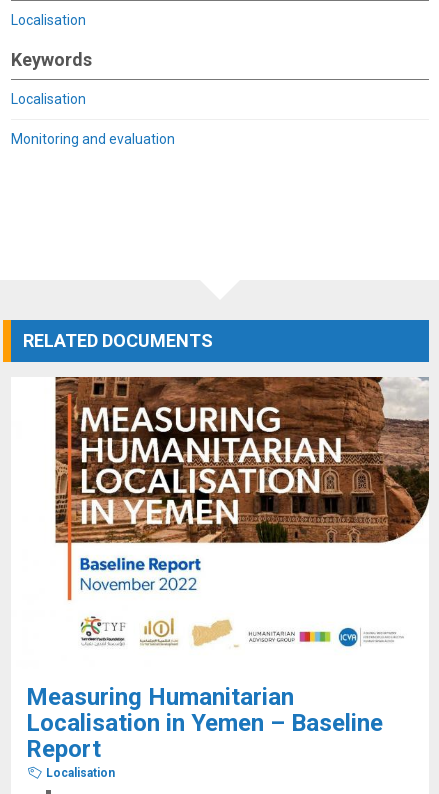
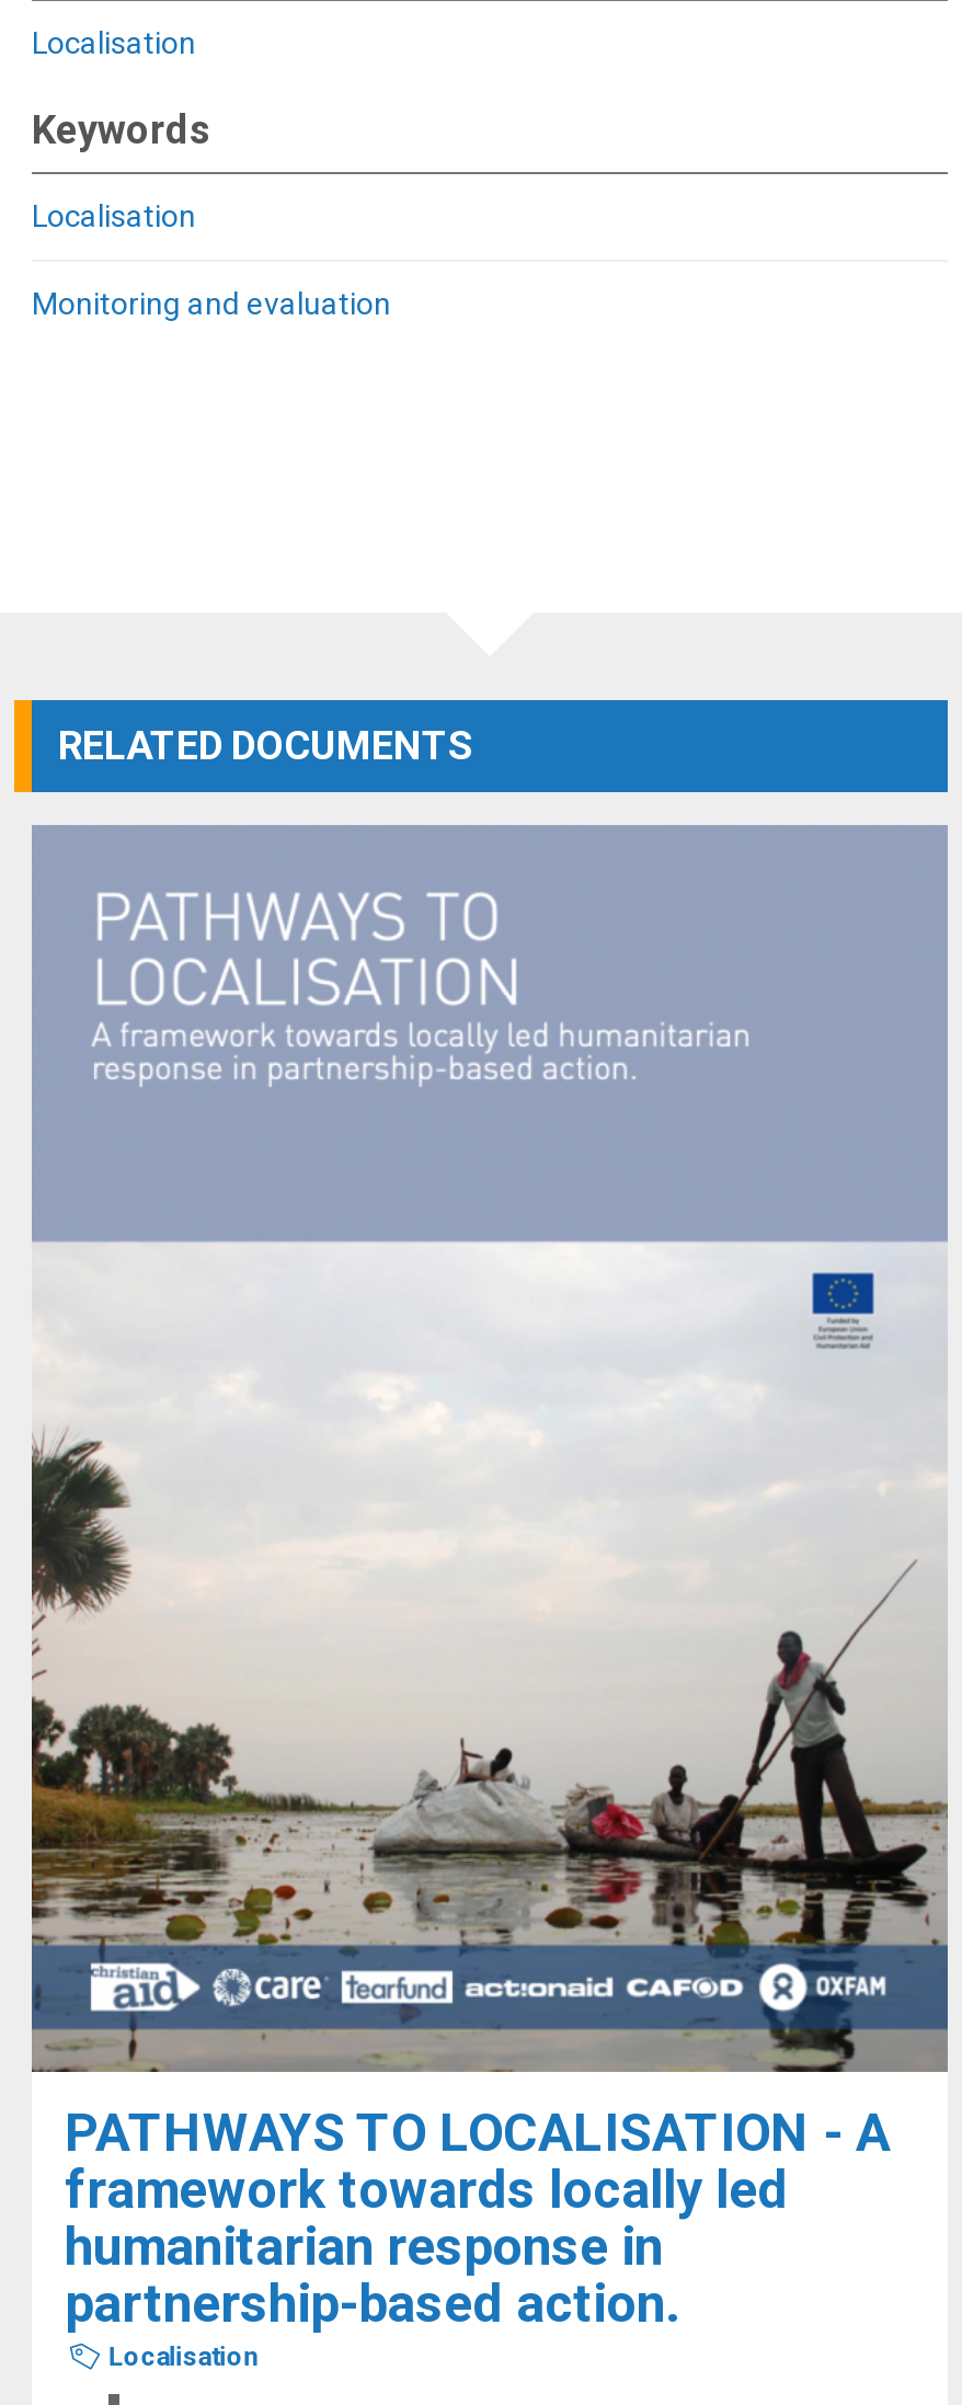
- [image]
- Measuring Humanitarian
- Localisation in Yemen – Baseline
- Report
+ [image]
+ PATHWAYS TO LOCALISATION - A
+ framework towards locally led
+ humanitarian response in
+ partnership-based action.
